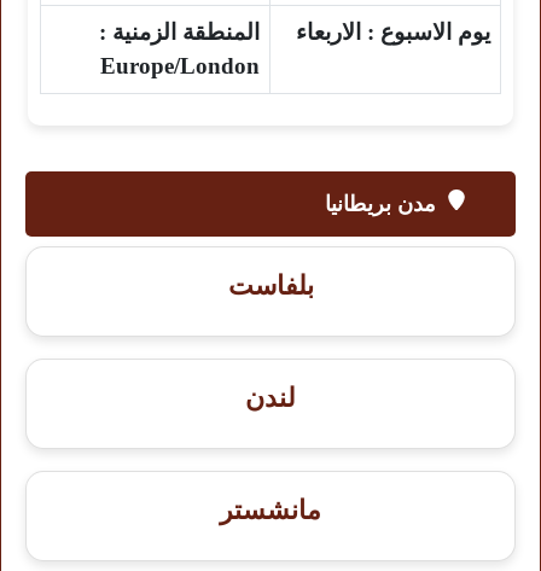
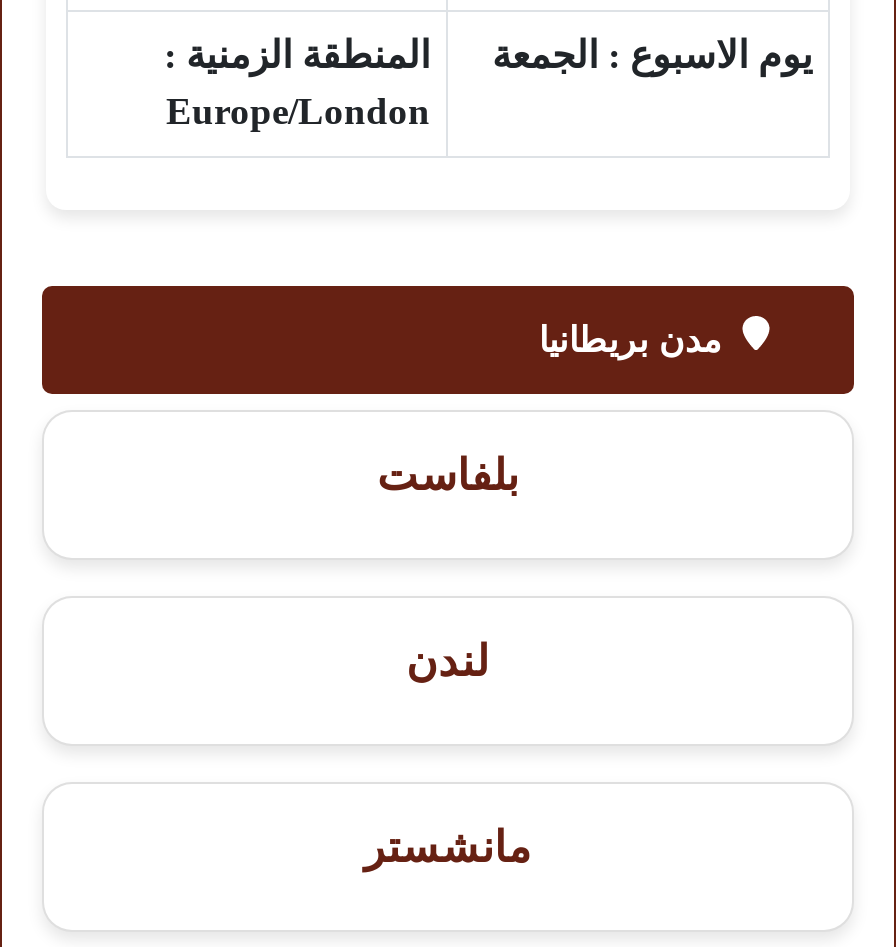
- يوم الاسبوع : الاربعاء
+ يوم الاسبوع : الجمعة
